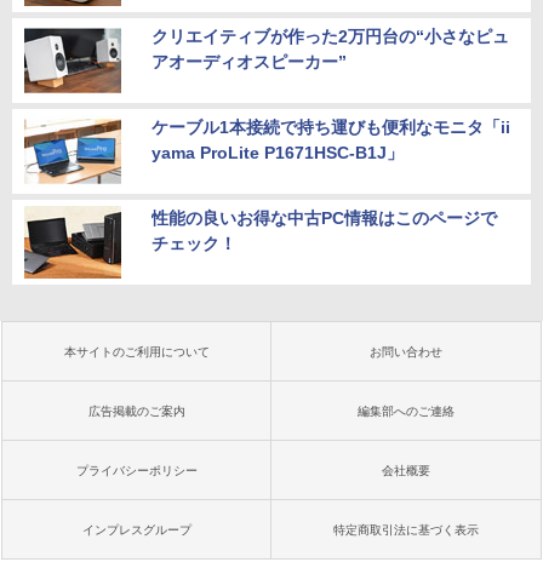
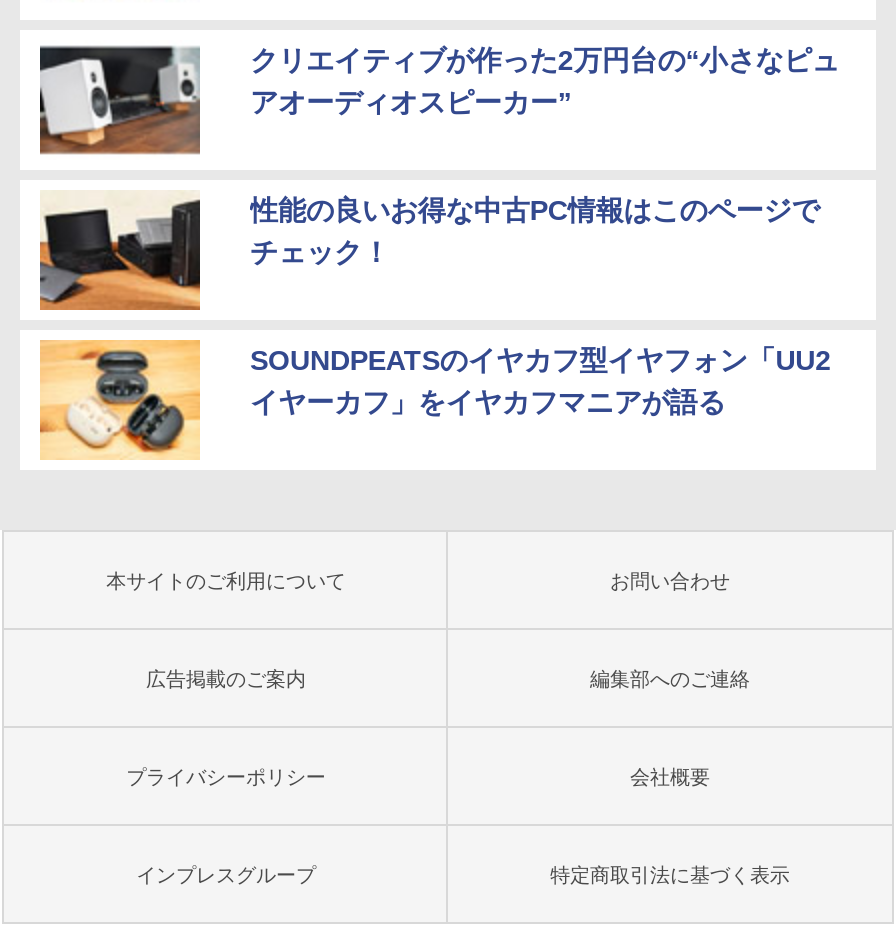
- [image]
- ケーブル1本接続で持ち運びも便利なモニタ「ii
- yama ProLite P1671HSC-B1J」

moved up: [image] | 性能の良いお得な中古PC情報はこのページで | チェック！

+ [image]
+ SOUNDPEATSのイヤカフ型イヤフォン「UU2
+ イヤーカフ」をイヤカフマニアが語る
